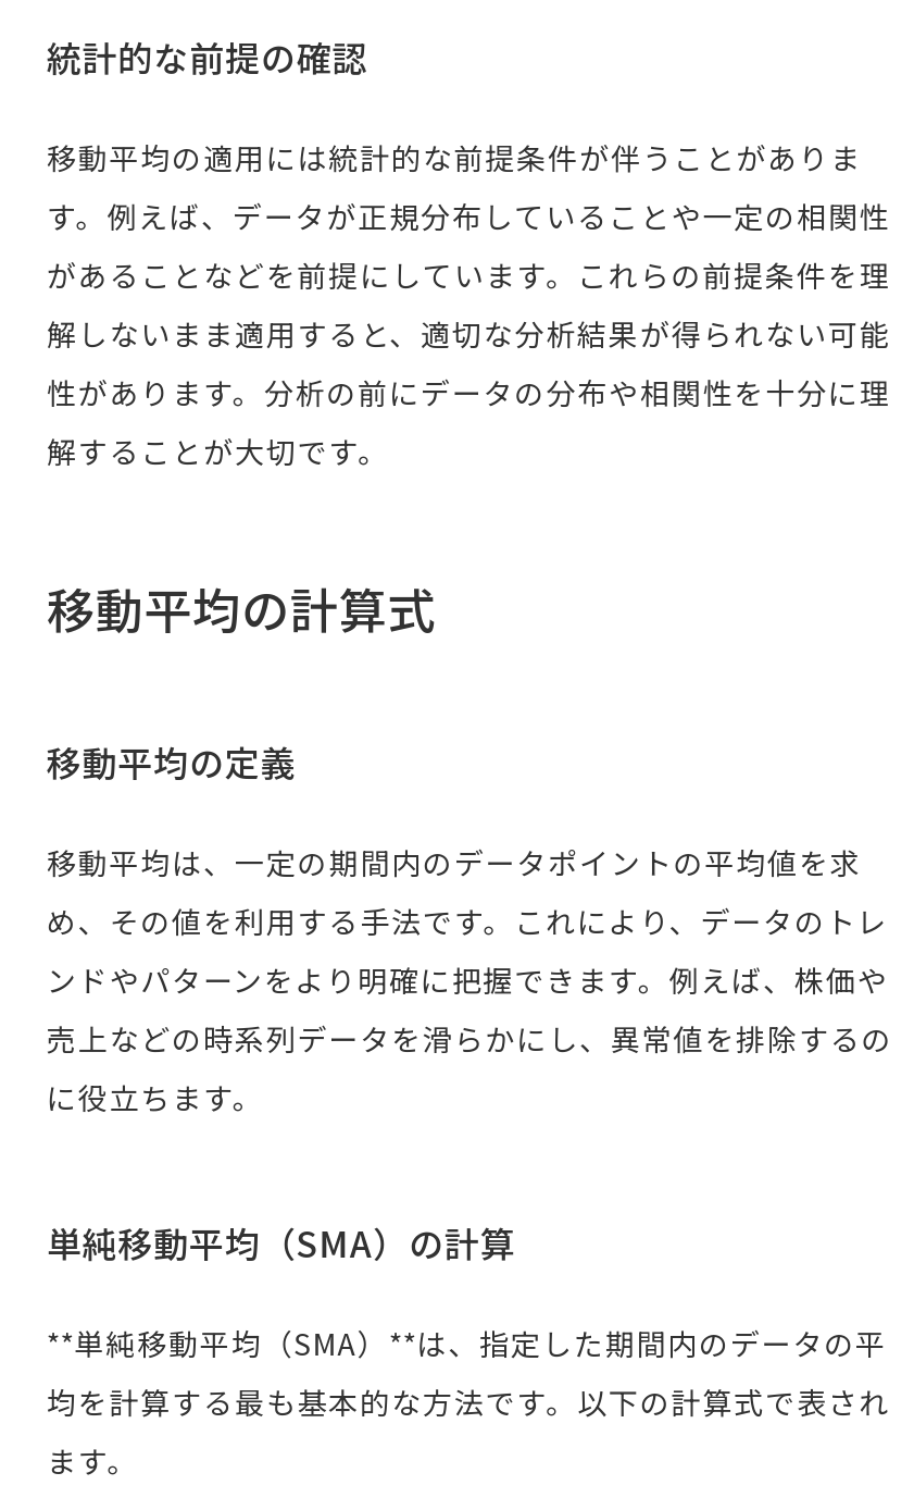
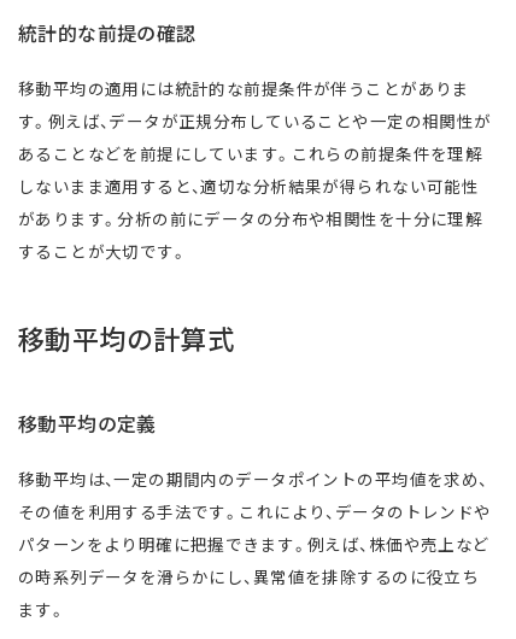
- 移動平均は、一定の期間内のデータポイントの平均値を求
- め、その値を利用する手法です。これにより、データのトレ
- ンドやパターンをより明確に把握できます。例えば、株価や
- 売上などの時系列データを滑らかにし、異常値を排除するの
- に役立ちます。
- 単純移動平均（SMA）の計算
- **単純移動平均（SMA）**は、指定した期間内のデータの平
- 均を計算する最も基本的な方法です。以下の計算式で表され
+ 移動平均は、一定の期間内のデータポイントの平均値を求め、
+ その値を利用する手法です。これにより、データのトレンドや
+ パターンをより明確に把握できます。例えば、株価や売上など
+ の時系列データを滑らかにし、異常値を排除するのに役立ち
